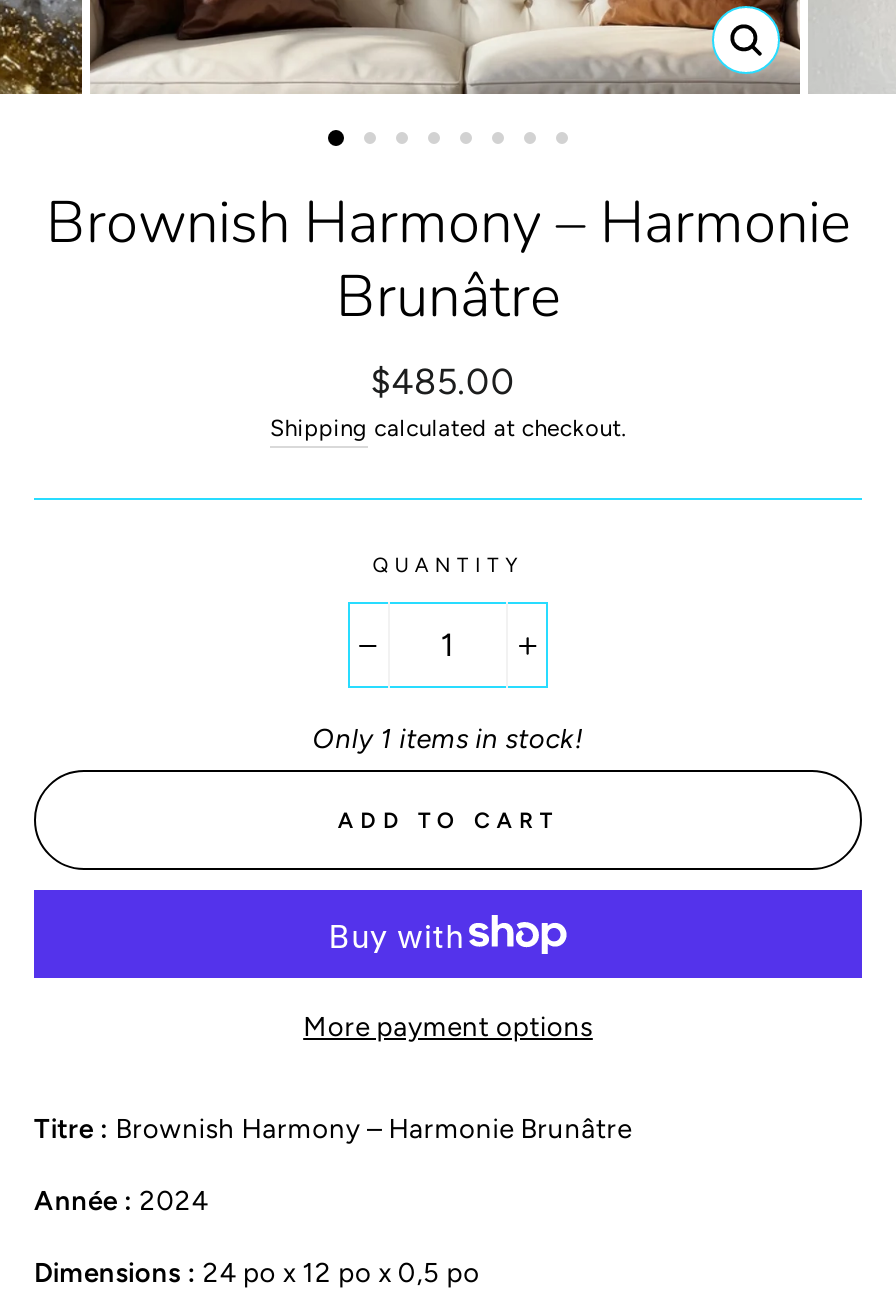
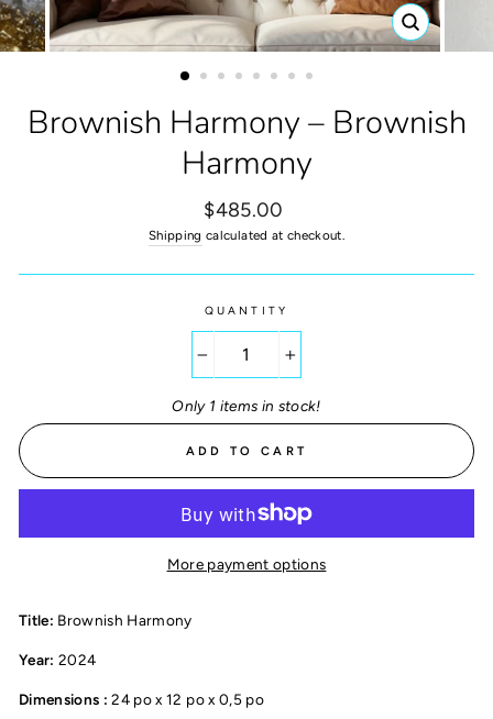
- Brownish Harmony – Harmonie
- Brunâtre
+ Brownish Harmony – Brownish
+ Harmony

- Titre : Brownish Harmony – Harmonie Brunâtre
+ Title: Brownish Harmony

- Année : 2024
+ Year: 2024
